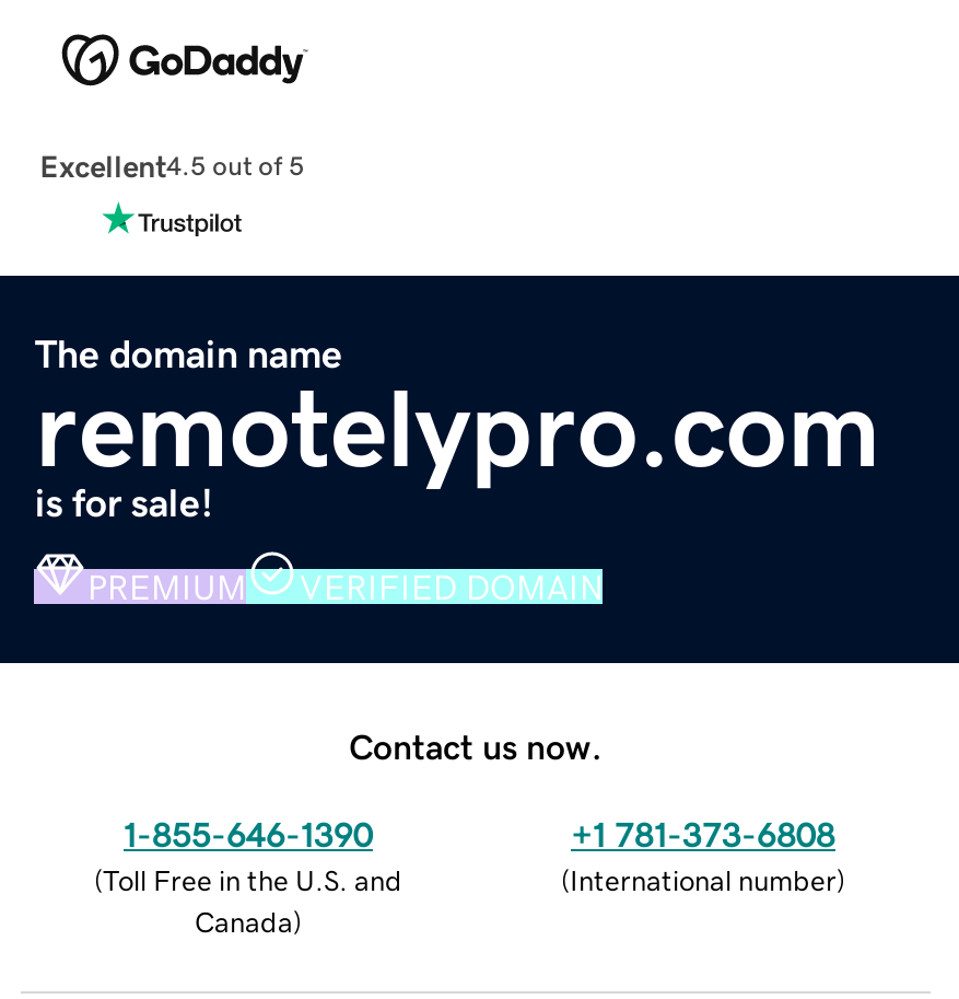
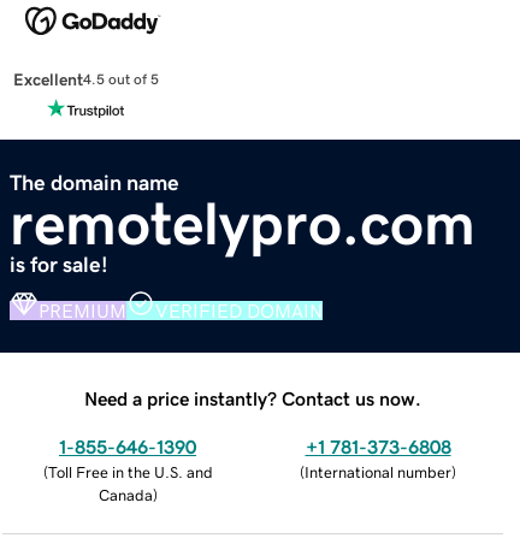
- Contact us now.
+ Need a price instantly? Contact us now.
